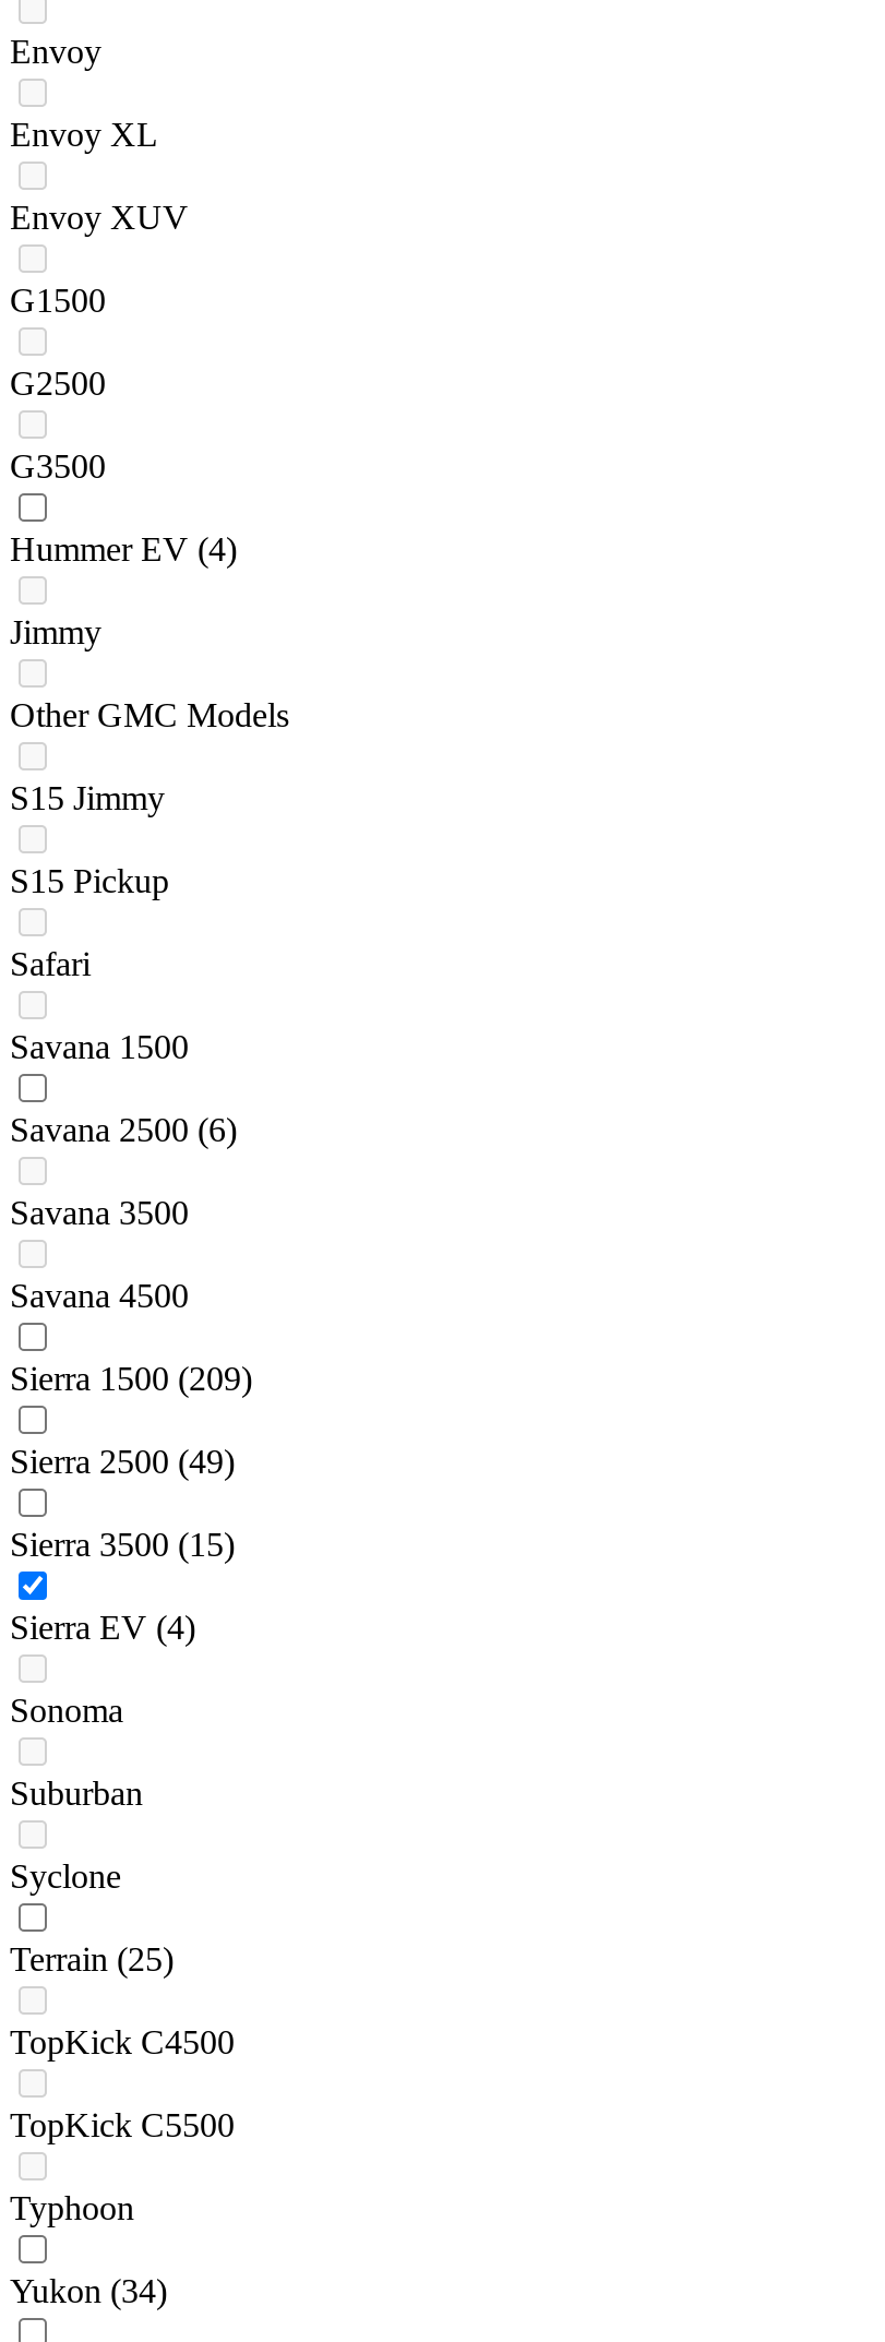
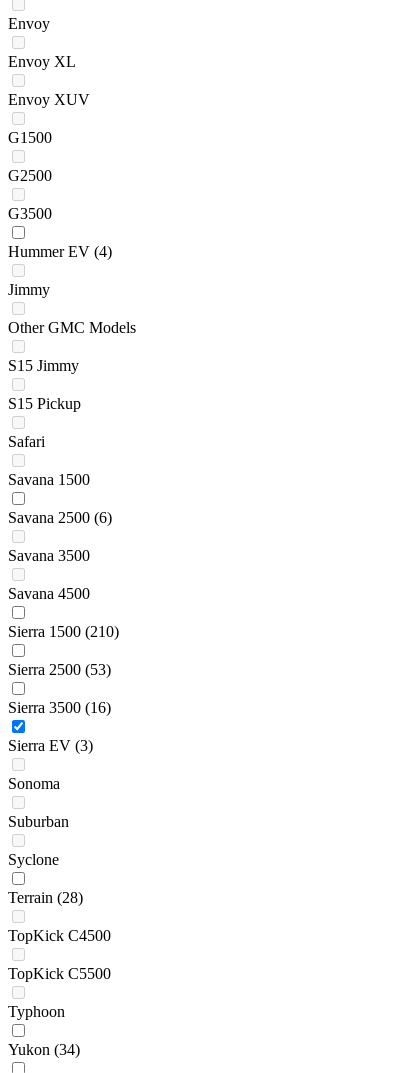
- Sierra 1500 (209)
+ Sierra 1500 (210)

- Sierra 2500 (49)
+ Sierra 2500 (53)

- Sierra 3500 (15)
+ Sierra 3500 (16)

- Sierra EV (4)
+ Sierra EV (3)

- Terrain (25)
+ Terrain (28)
